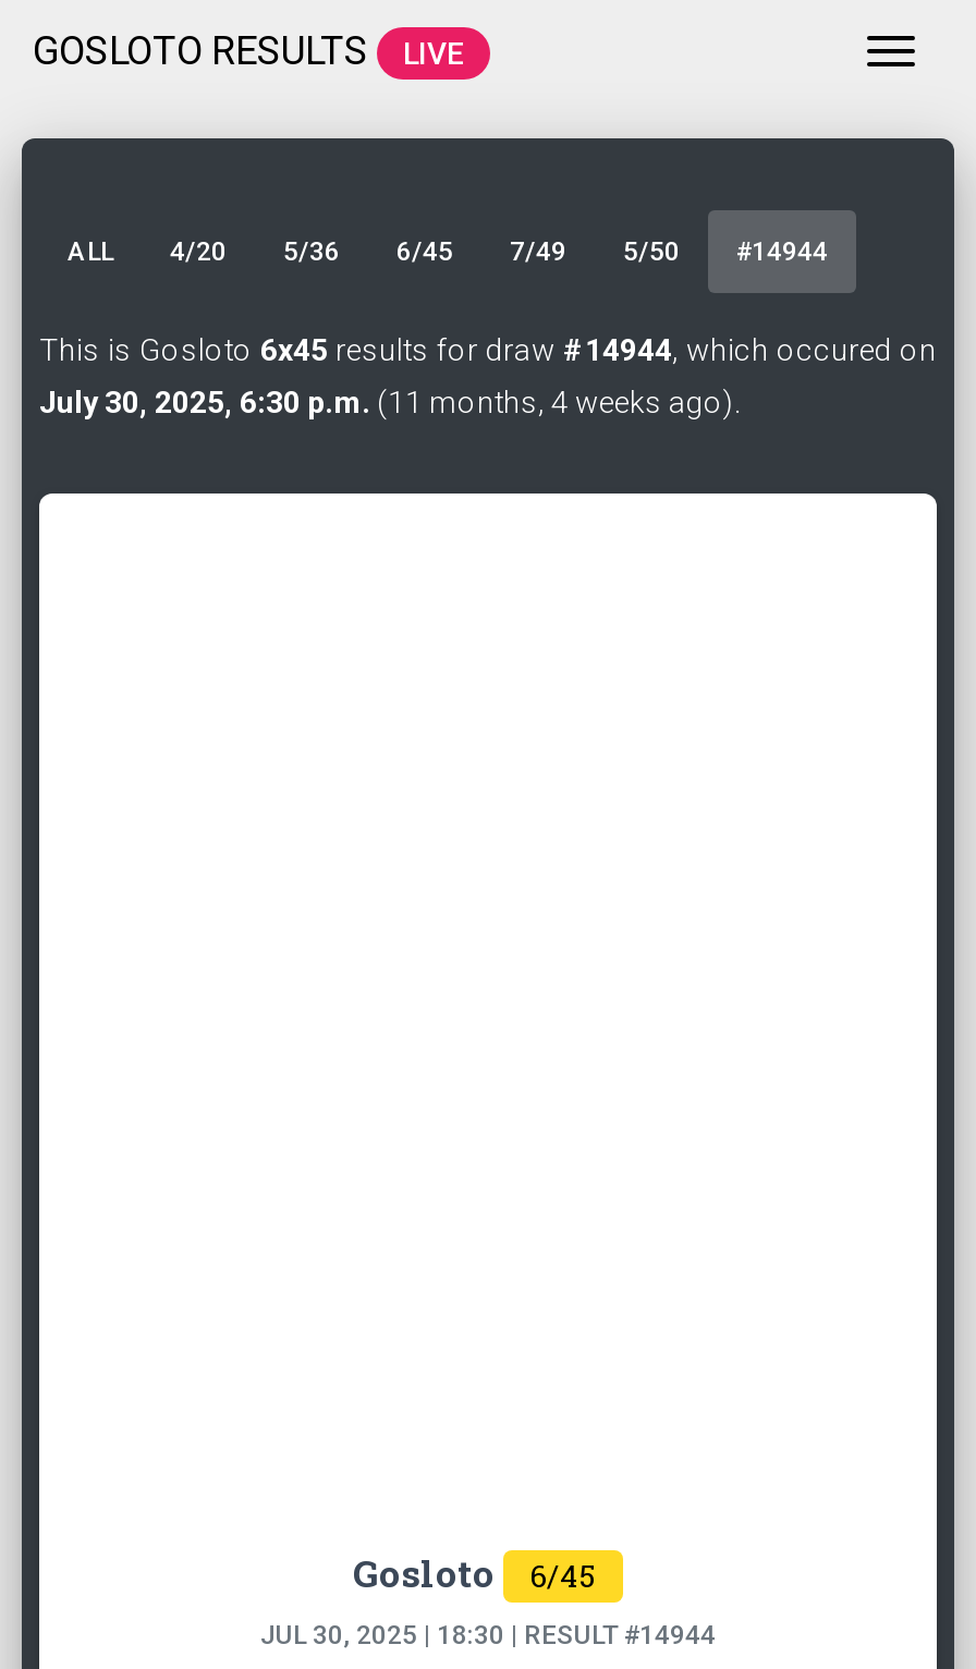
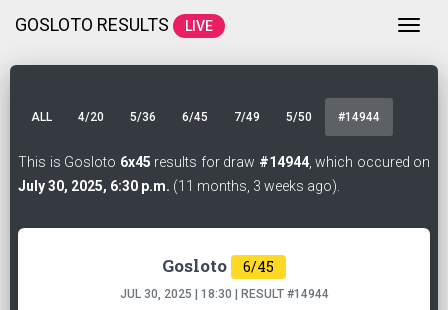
- July 30, 2025, 6:30 p.m. (11 months, 4 weeks ago).
+ July 30, 2025, 6:30 p.m. (11 months, 3 weeks ago).
